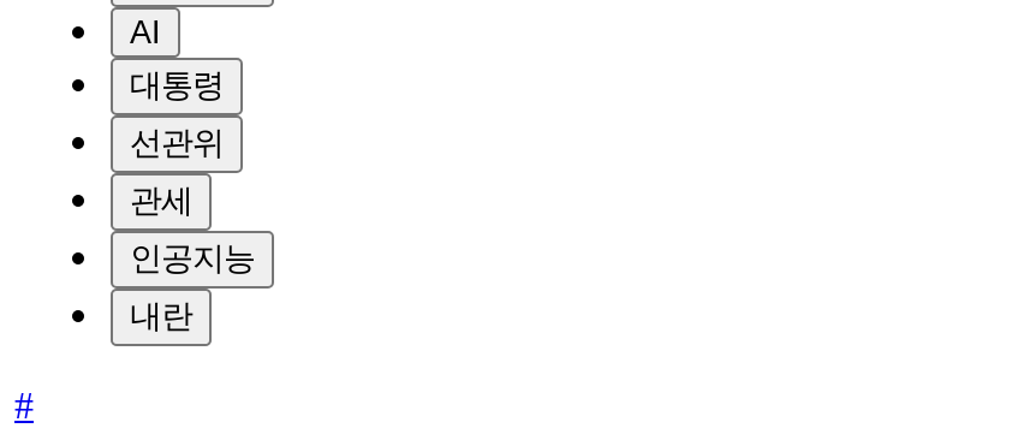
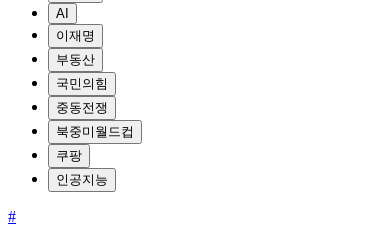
- 대통령
- 선관위
- 관세
+ 이재명
+ 부동산
+ 국민의힘
+ 중동전쟁
+ 북중미월드컵
+ 쿠팡

moved down: 인공지능

- 내란
